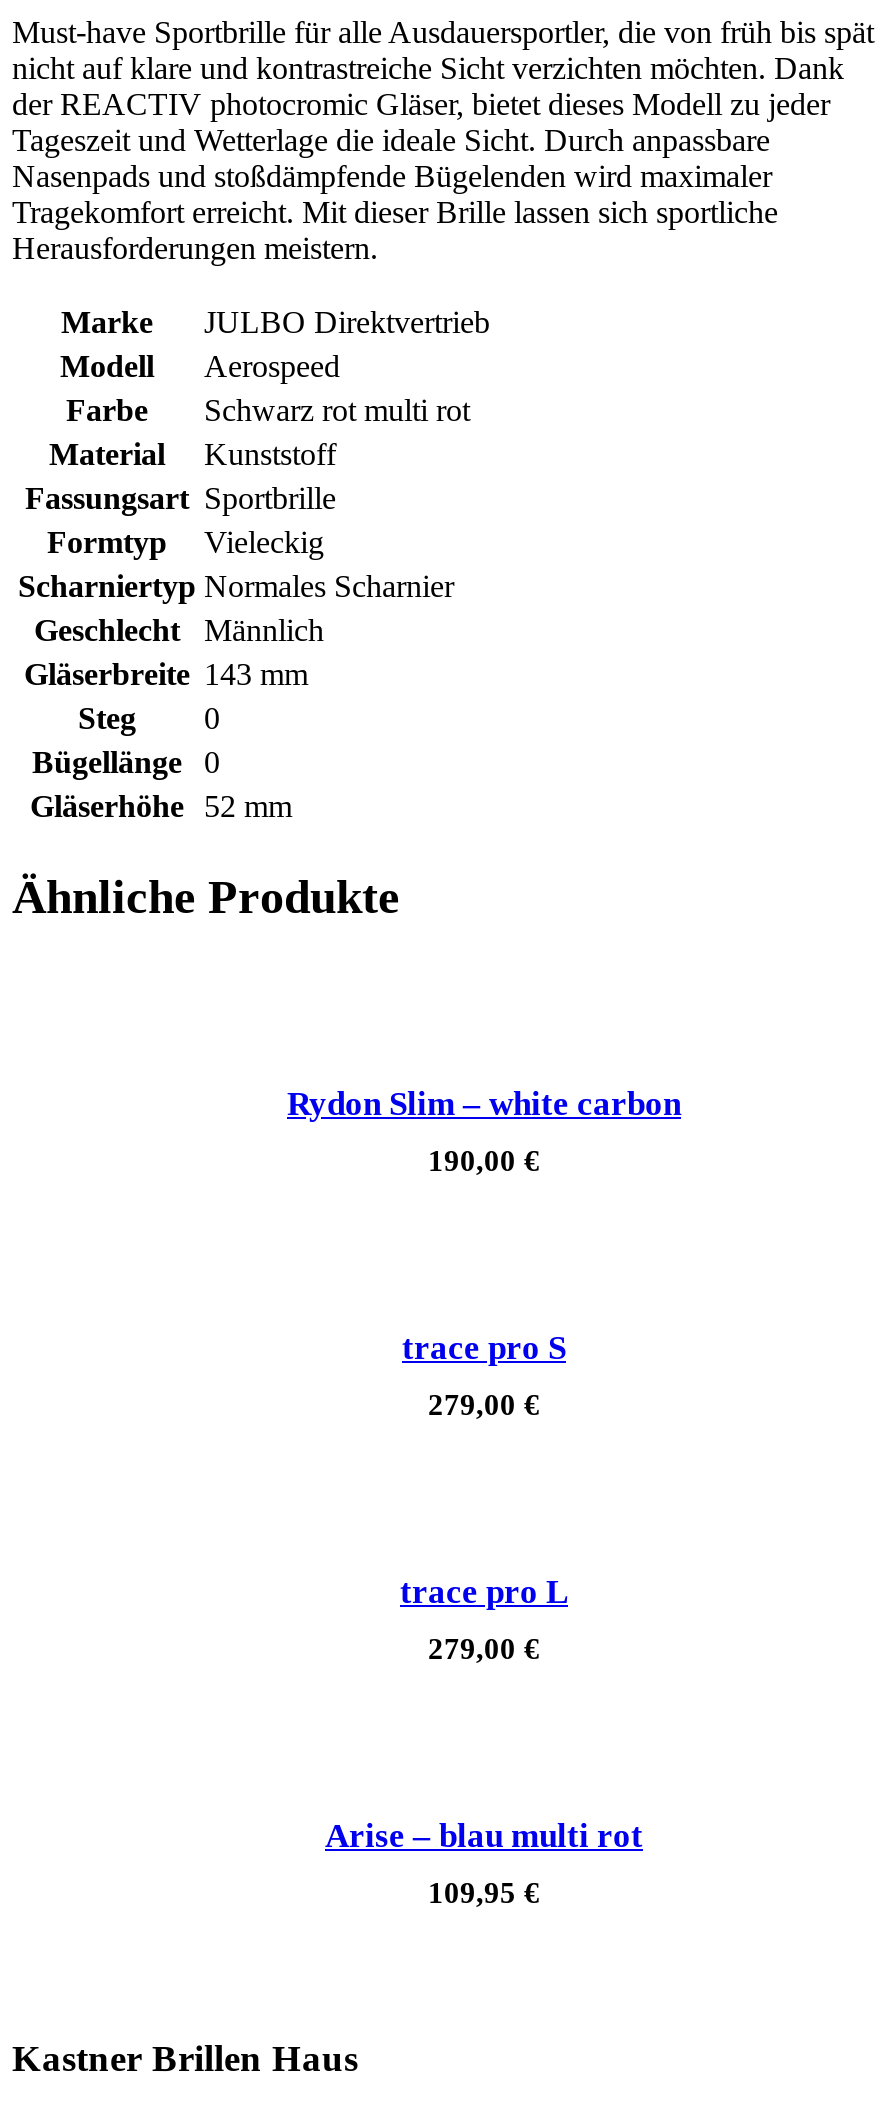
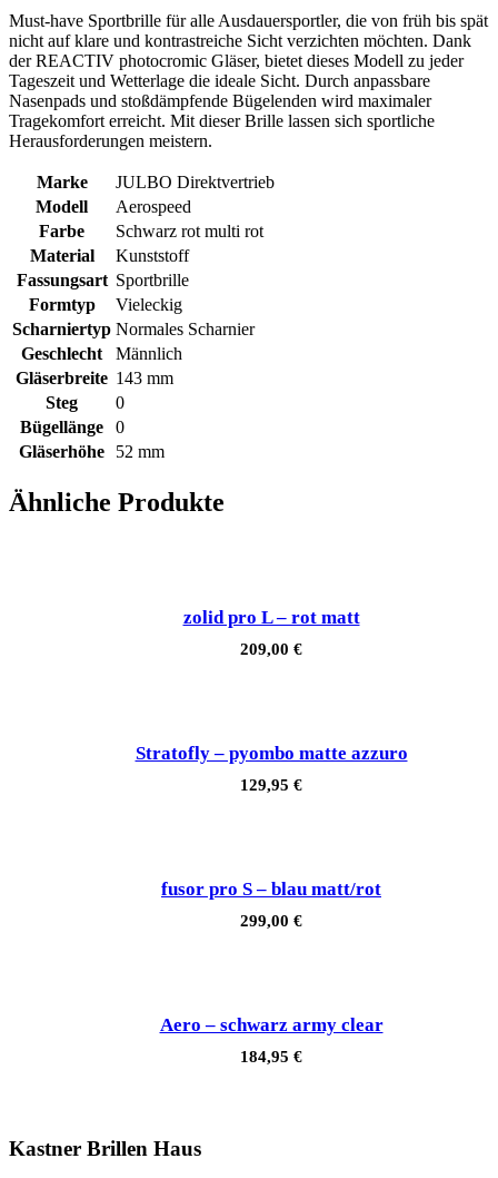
- Rydon Slim – white carbon
+ zolid pro L – rot matt

- 190,00 €
+ 209,00 €

- trace pro S
+ Stratofly – pyombo matte azzuro

- 279,00 €
+ 129,95 €

- trace pro L
+ fusor pro S – blau matt/rot

- 279,00 €
+ 299,00 €

- Arise – blau multi rot
+ Aero – schwarz army clear

- 109,95 €
+ 184,95 €
